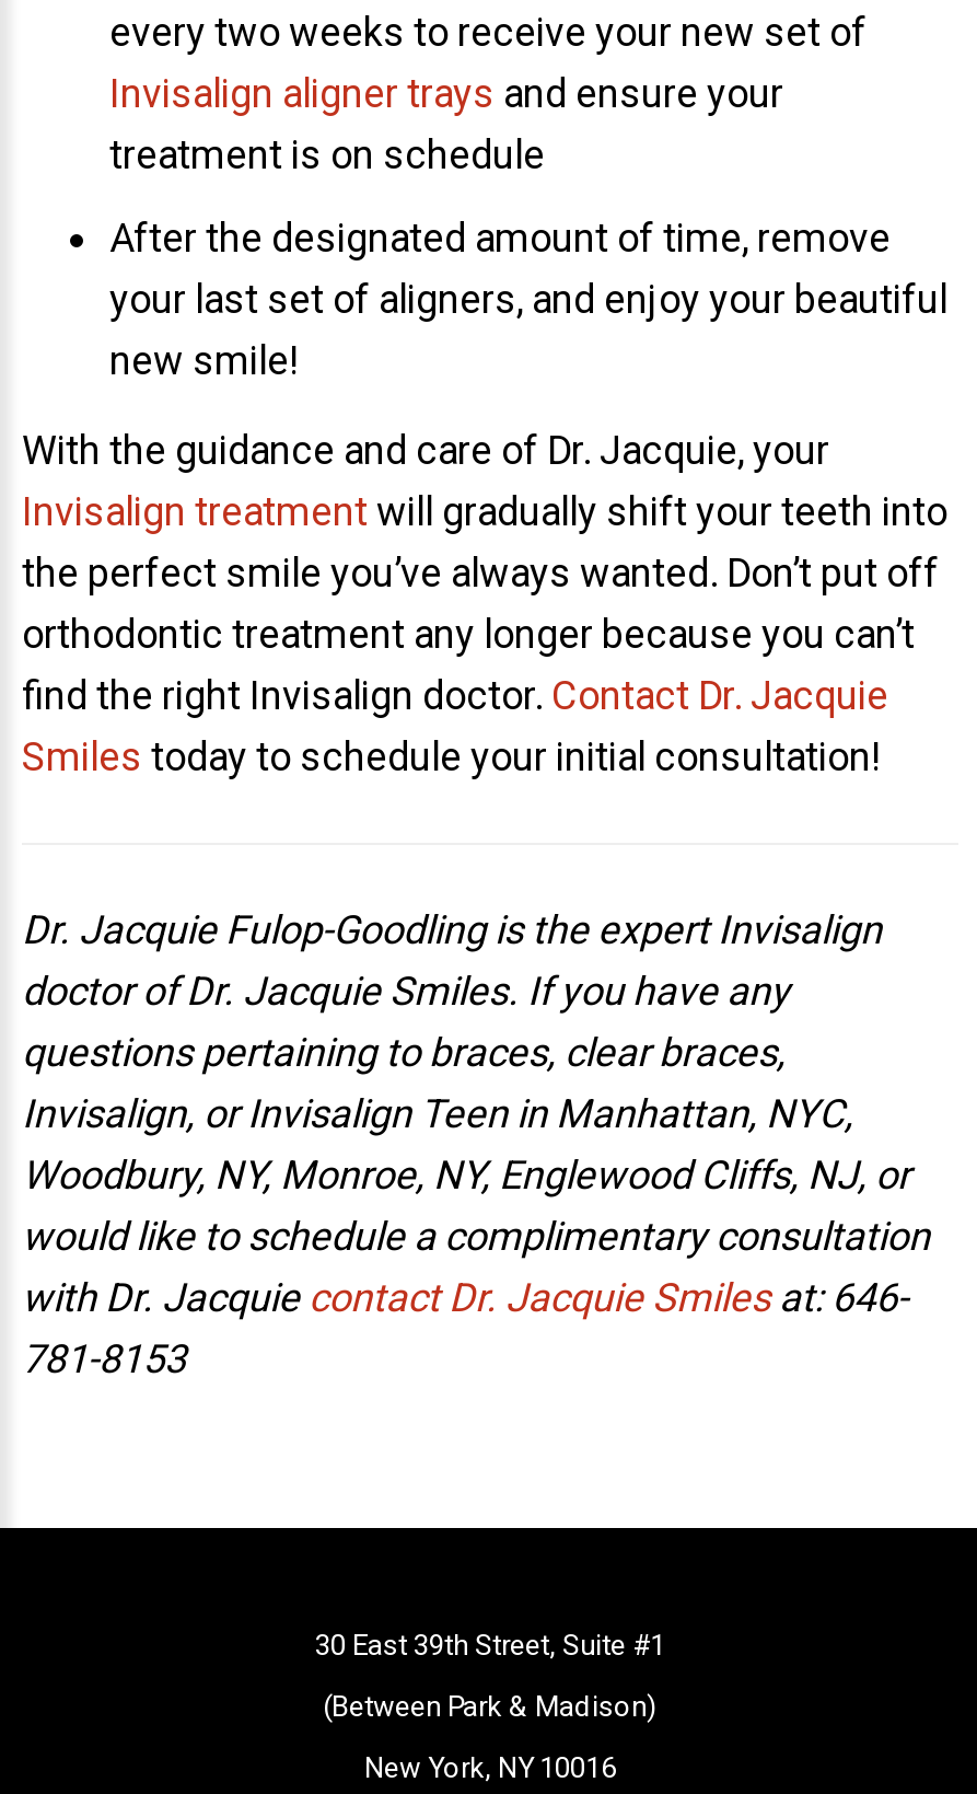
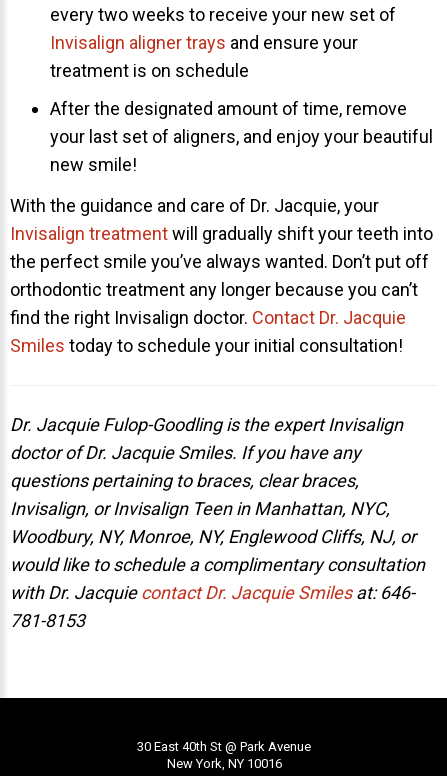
- 30 East 39th Street, Suite #1
- (Between Park & Madison)
+ 30 East 40th St @ Park Avenue
